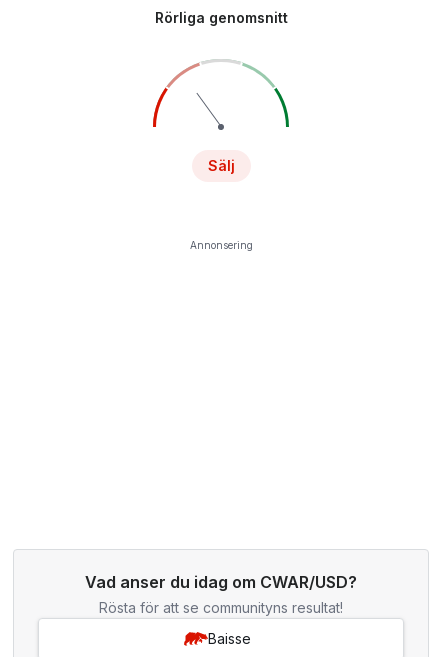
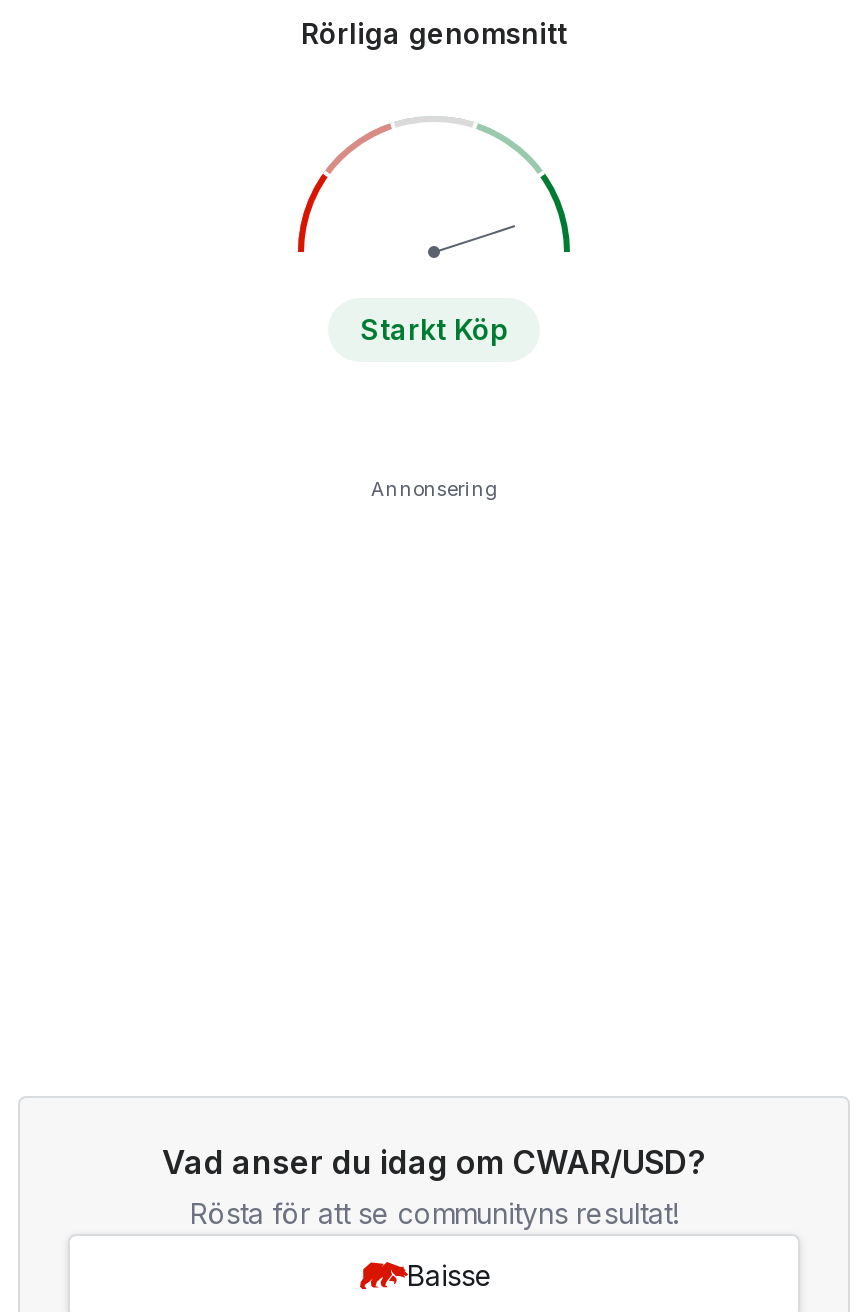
- Sälj
+ Starkt Köp
